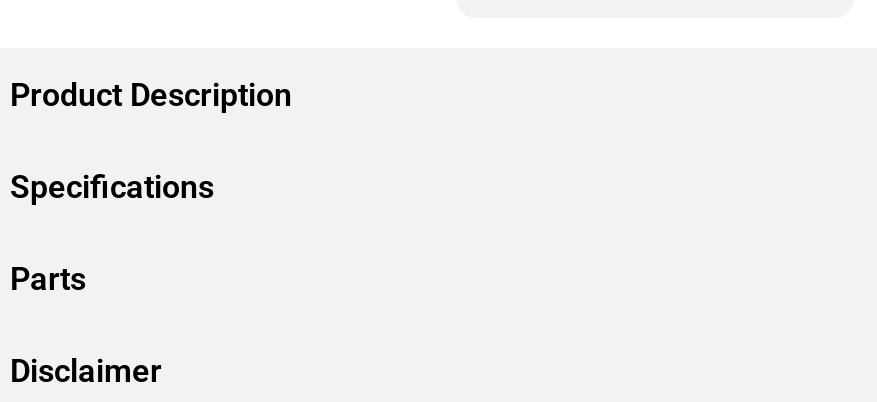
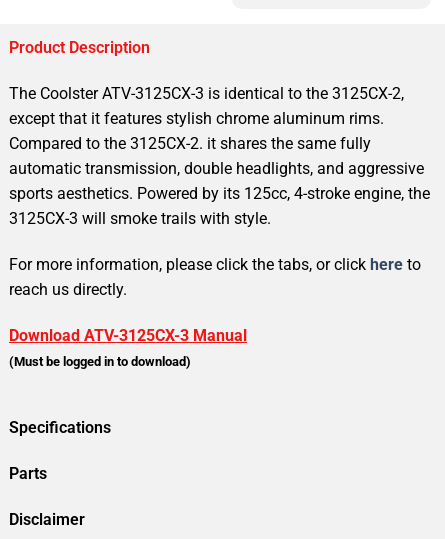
+ The Coolster ATV-3125CX-3 is identical to the 3125CX-2,
+ except that it features stylish chrome aluminum rims.
+ Compared to the 3125CX-2. it shares the same fully
+ automatic transmission, double headlights, and aggressive
+ sports aesthetics. Powered by its 125cc, 4-stroke engine, the
+ 3125CX-3 will smoke trails with style.
+ For more information, please click the tabs, or click here to
+ reach us directly.
+ Download ATV-3125CX-3 Manual
+ (Must be logged in to download)
